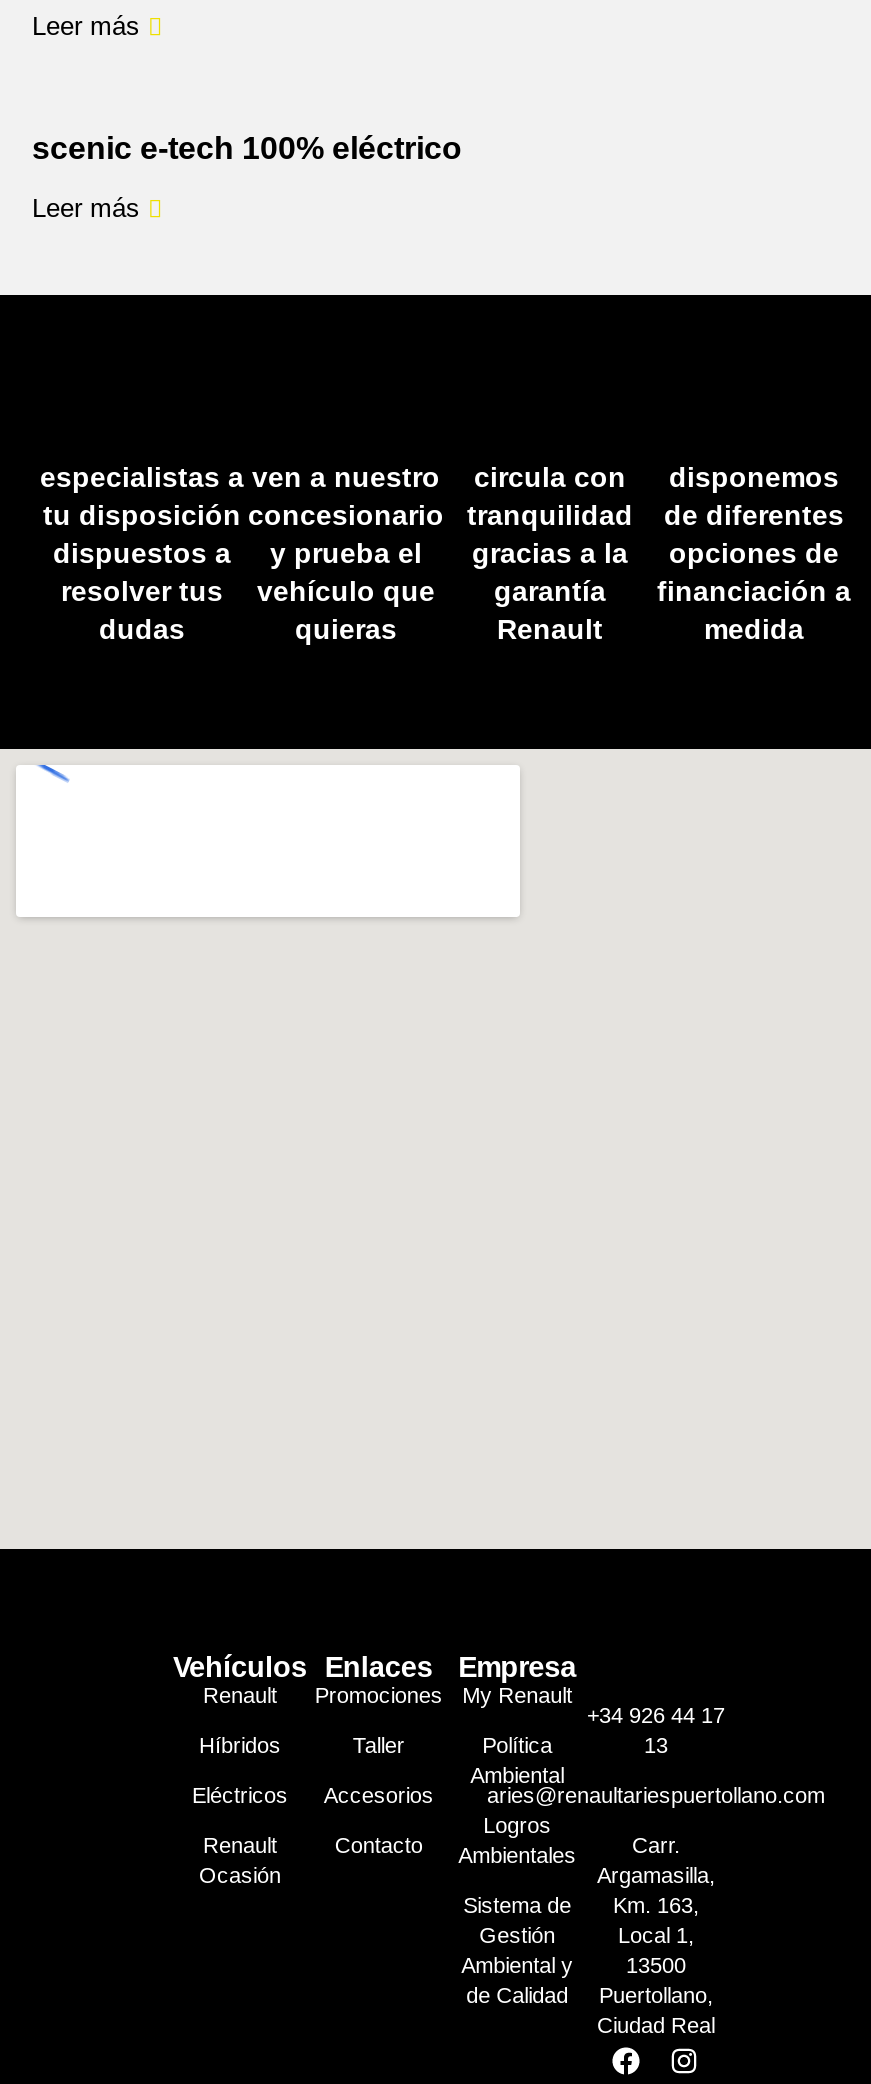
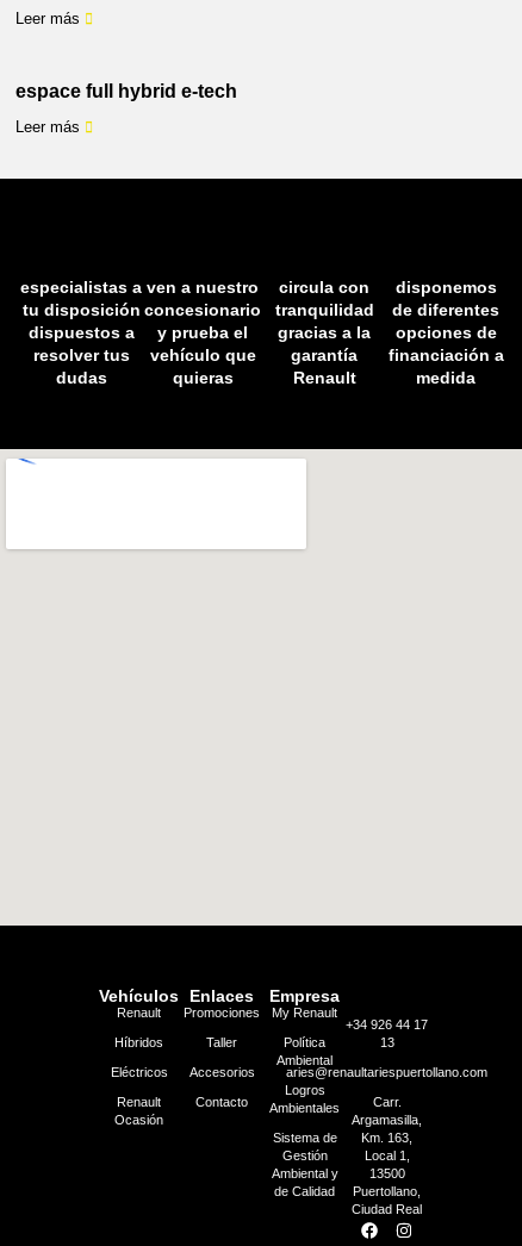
- scenic e-tech 100% eléctrico
+ espace full hybrid e-tech
